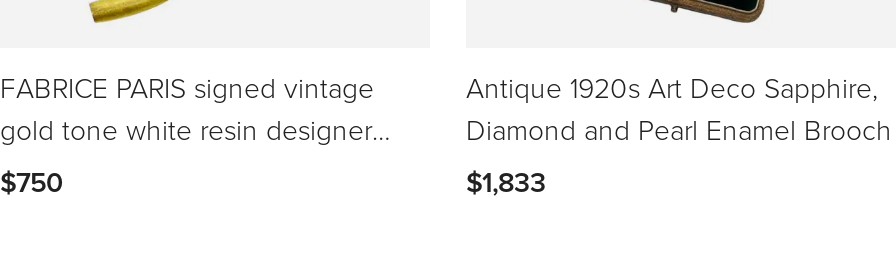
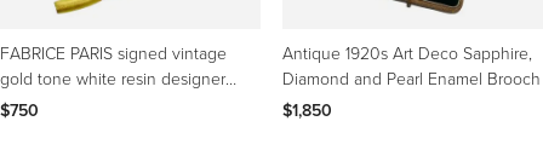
- $1,833
+ $1,850
